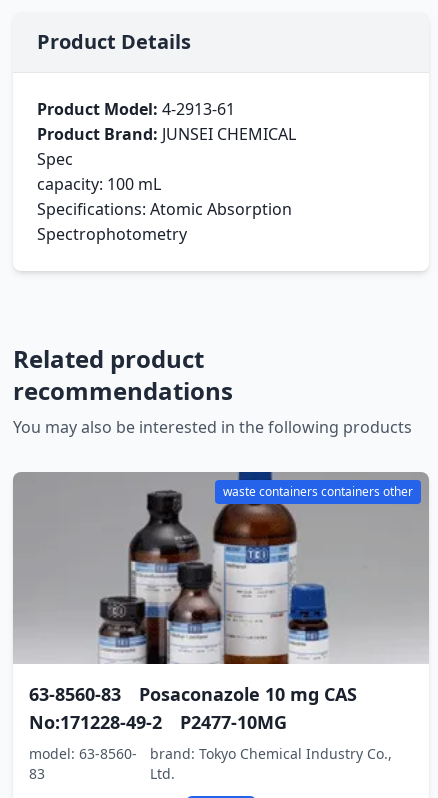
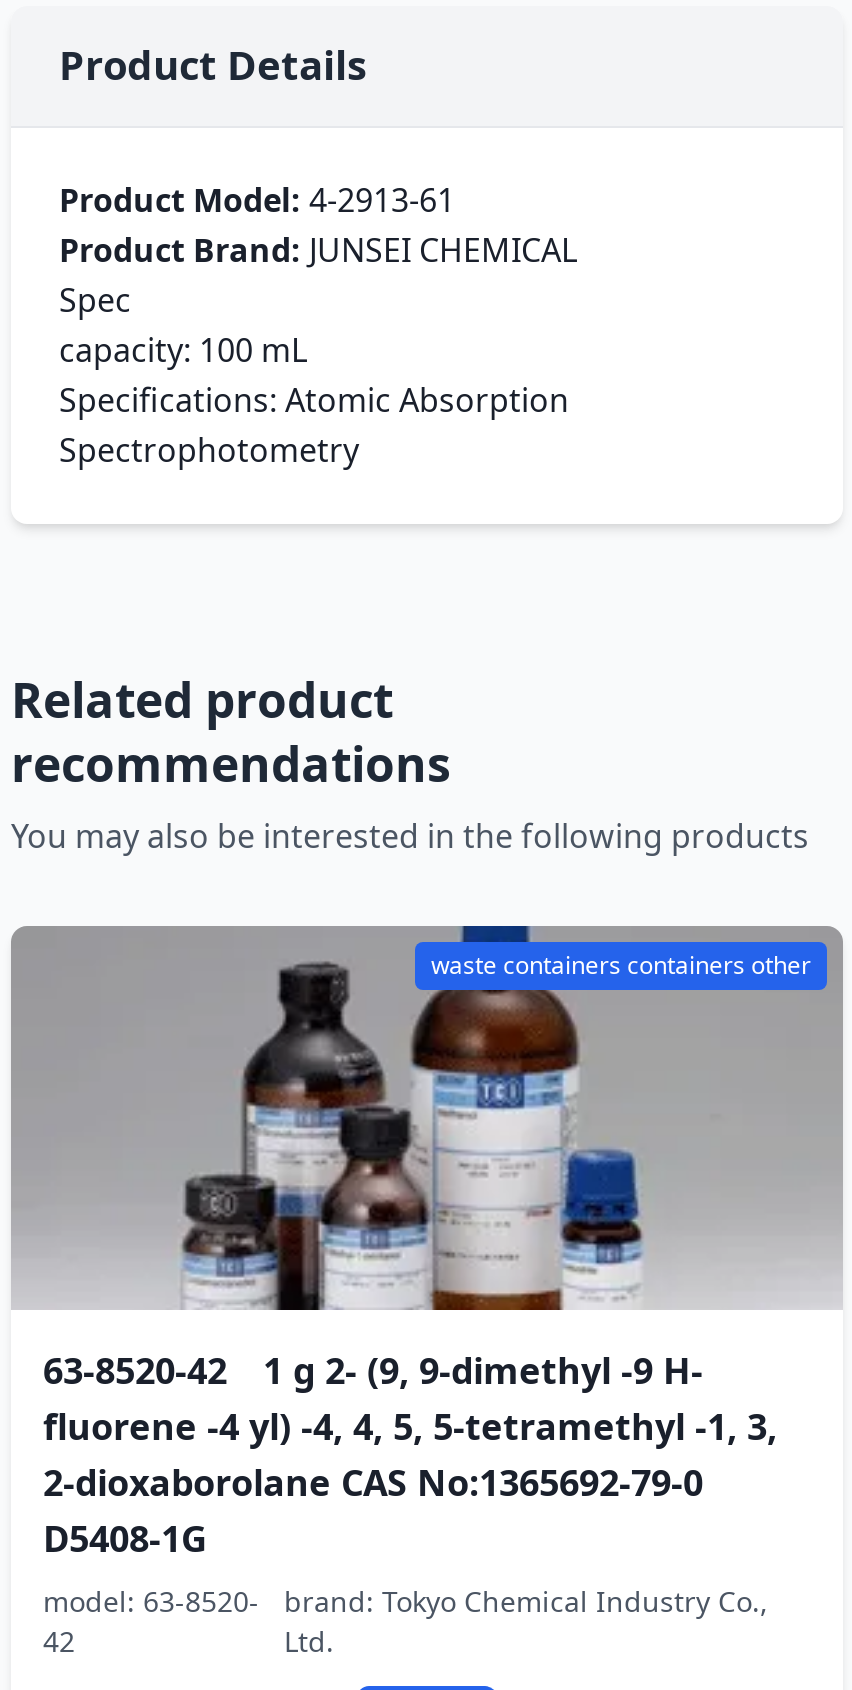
- 63-8560-83 Posaconazole 10 mg CAS
- No:171228-49-2 P2477-10MG
- model: 63-8560-
- 83
+ 63-8520-42 1 g 2- (9, 9-dimethyl -9 H-
+ fluorene -4 yl) -4, 4, 5, 5-tetramethyl -1, 3,
+ 2-dioxaborolane CAS No:1365692-79-0
+ D5408-1G
+ model: 63-8520-
+ 42
